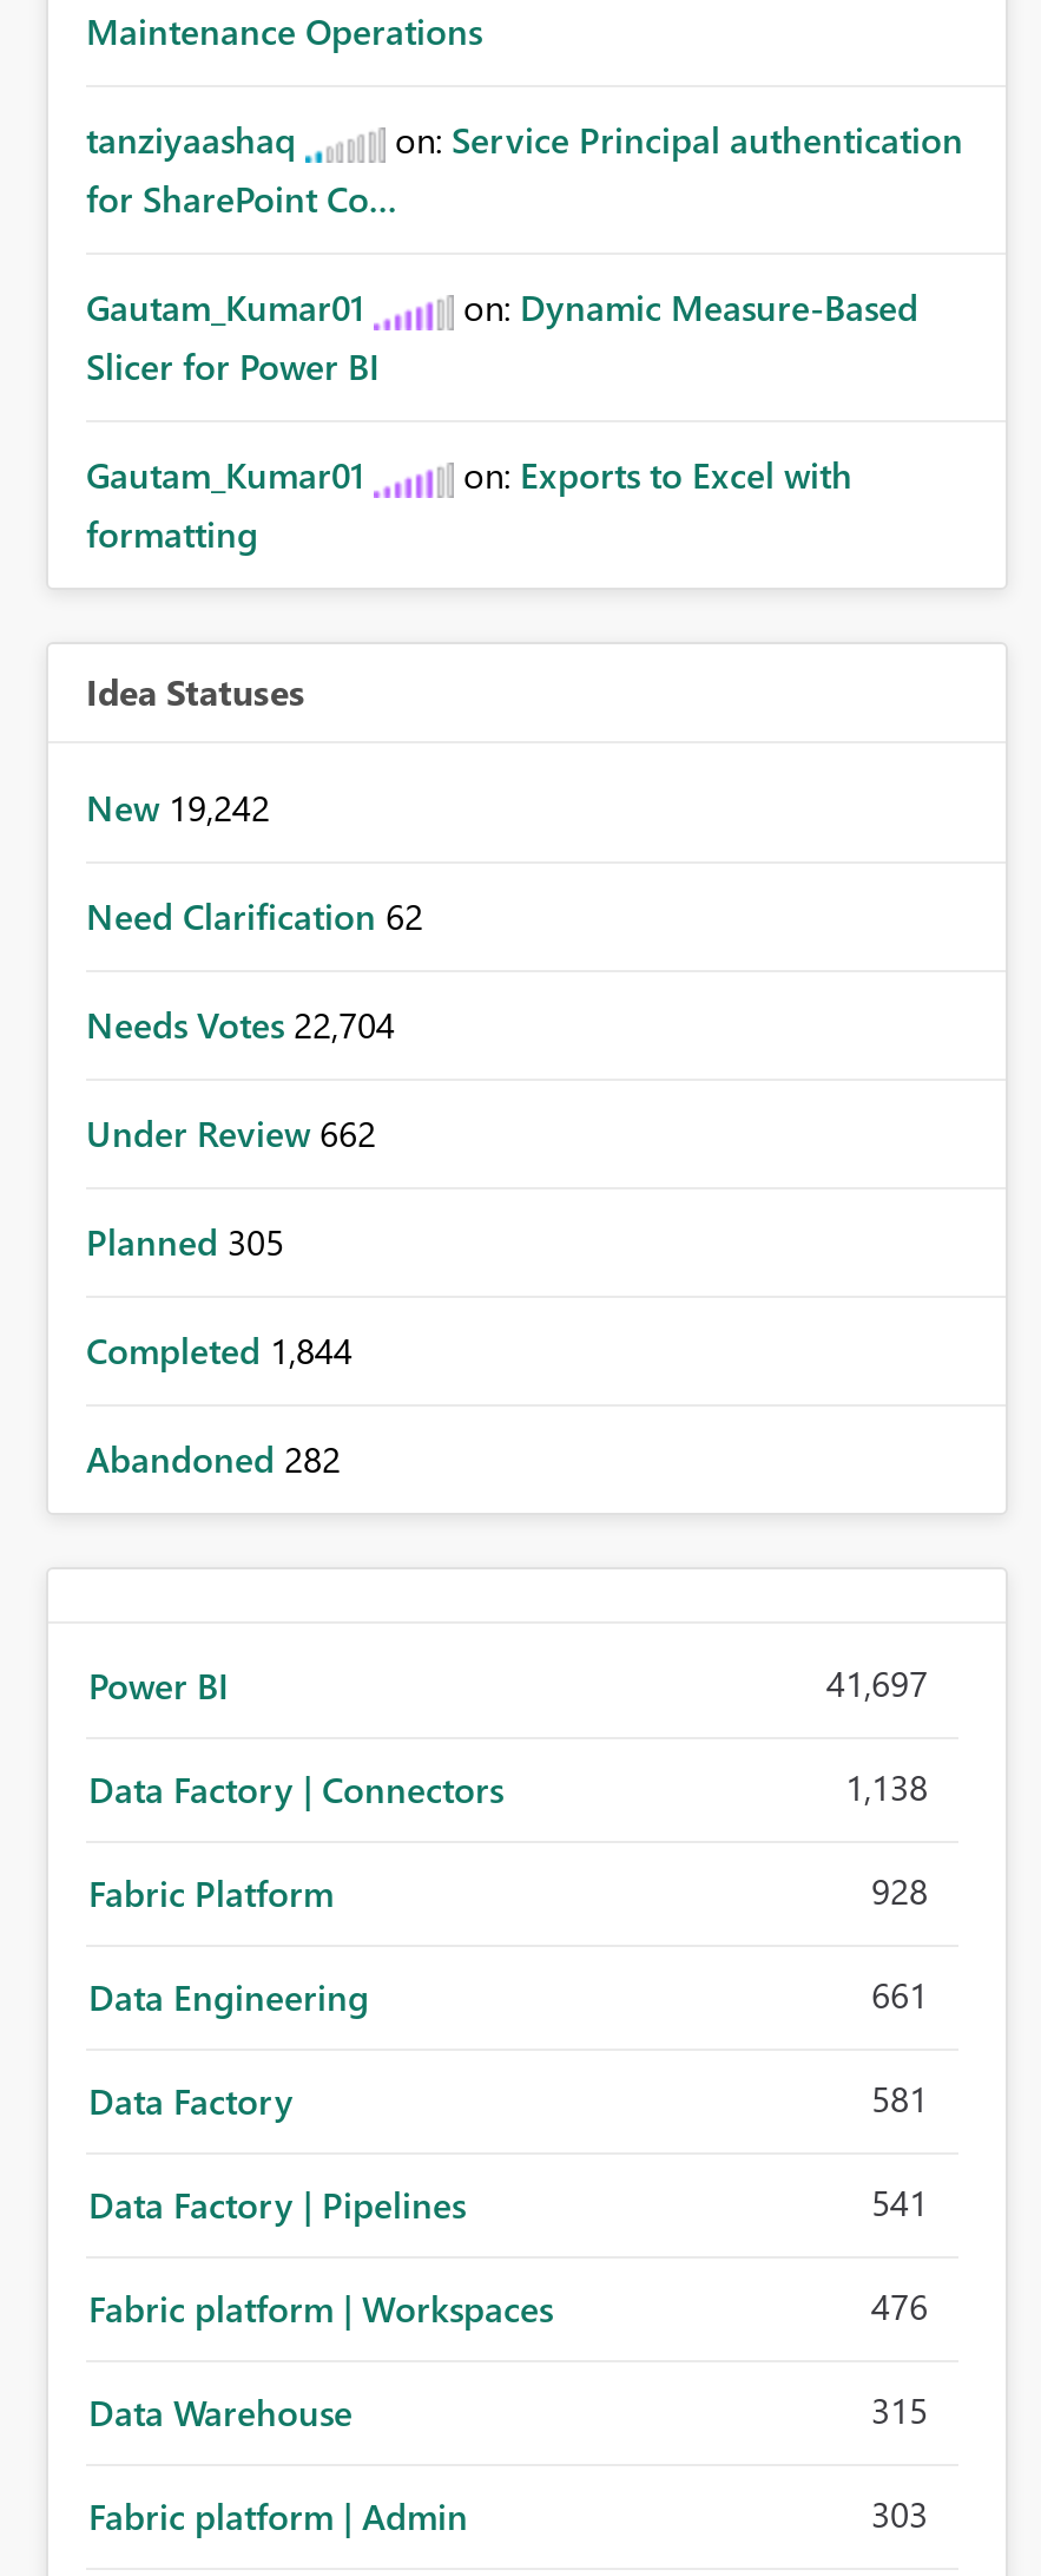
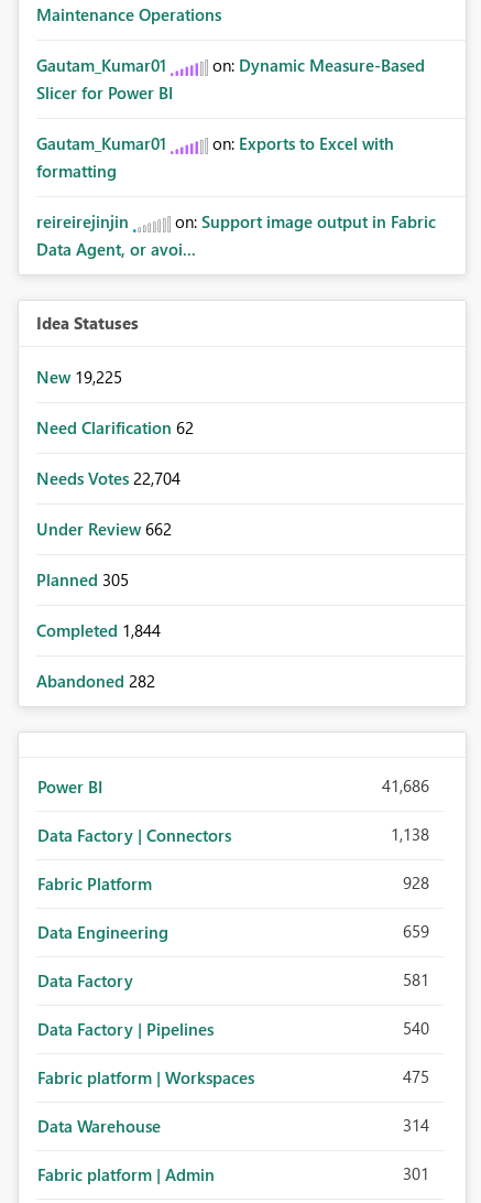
- tanziyaashaq
- on: Service Principal authentication
- for SharePoint Co...

moved up: Gautam_Kumar01 | on: Dynamic Measure-Based | Slicer for Power BI | Gautam_Kumar01 | on: Exports to Excel with | formatting

+ reireirejinjin
+ on: Support image output in Fabric
+ Data Agent, or avoi...

- New 19,242
+ New 19,225

- 41,697
+ 41,686

- 661
+ 659

- 541
+ 540

- 476
+ 475

- 315
+ 314

- 303
+ 301
